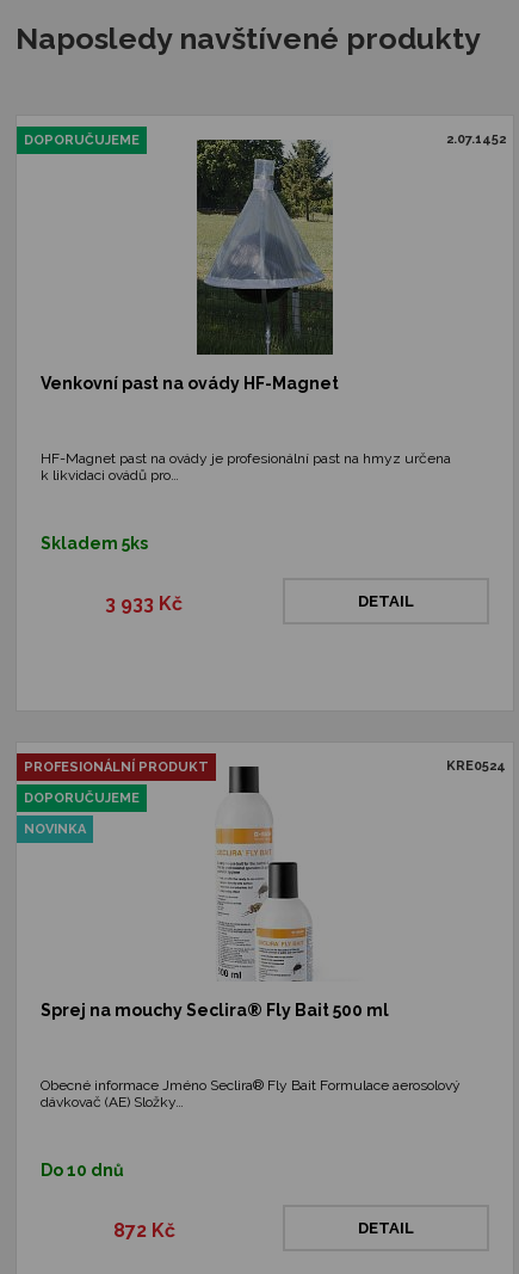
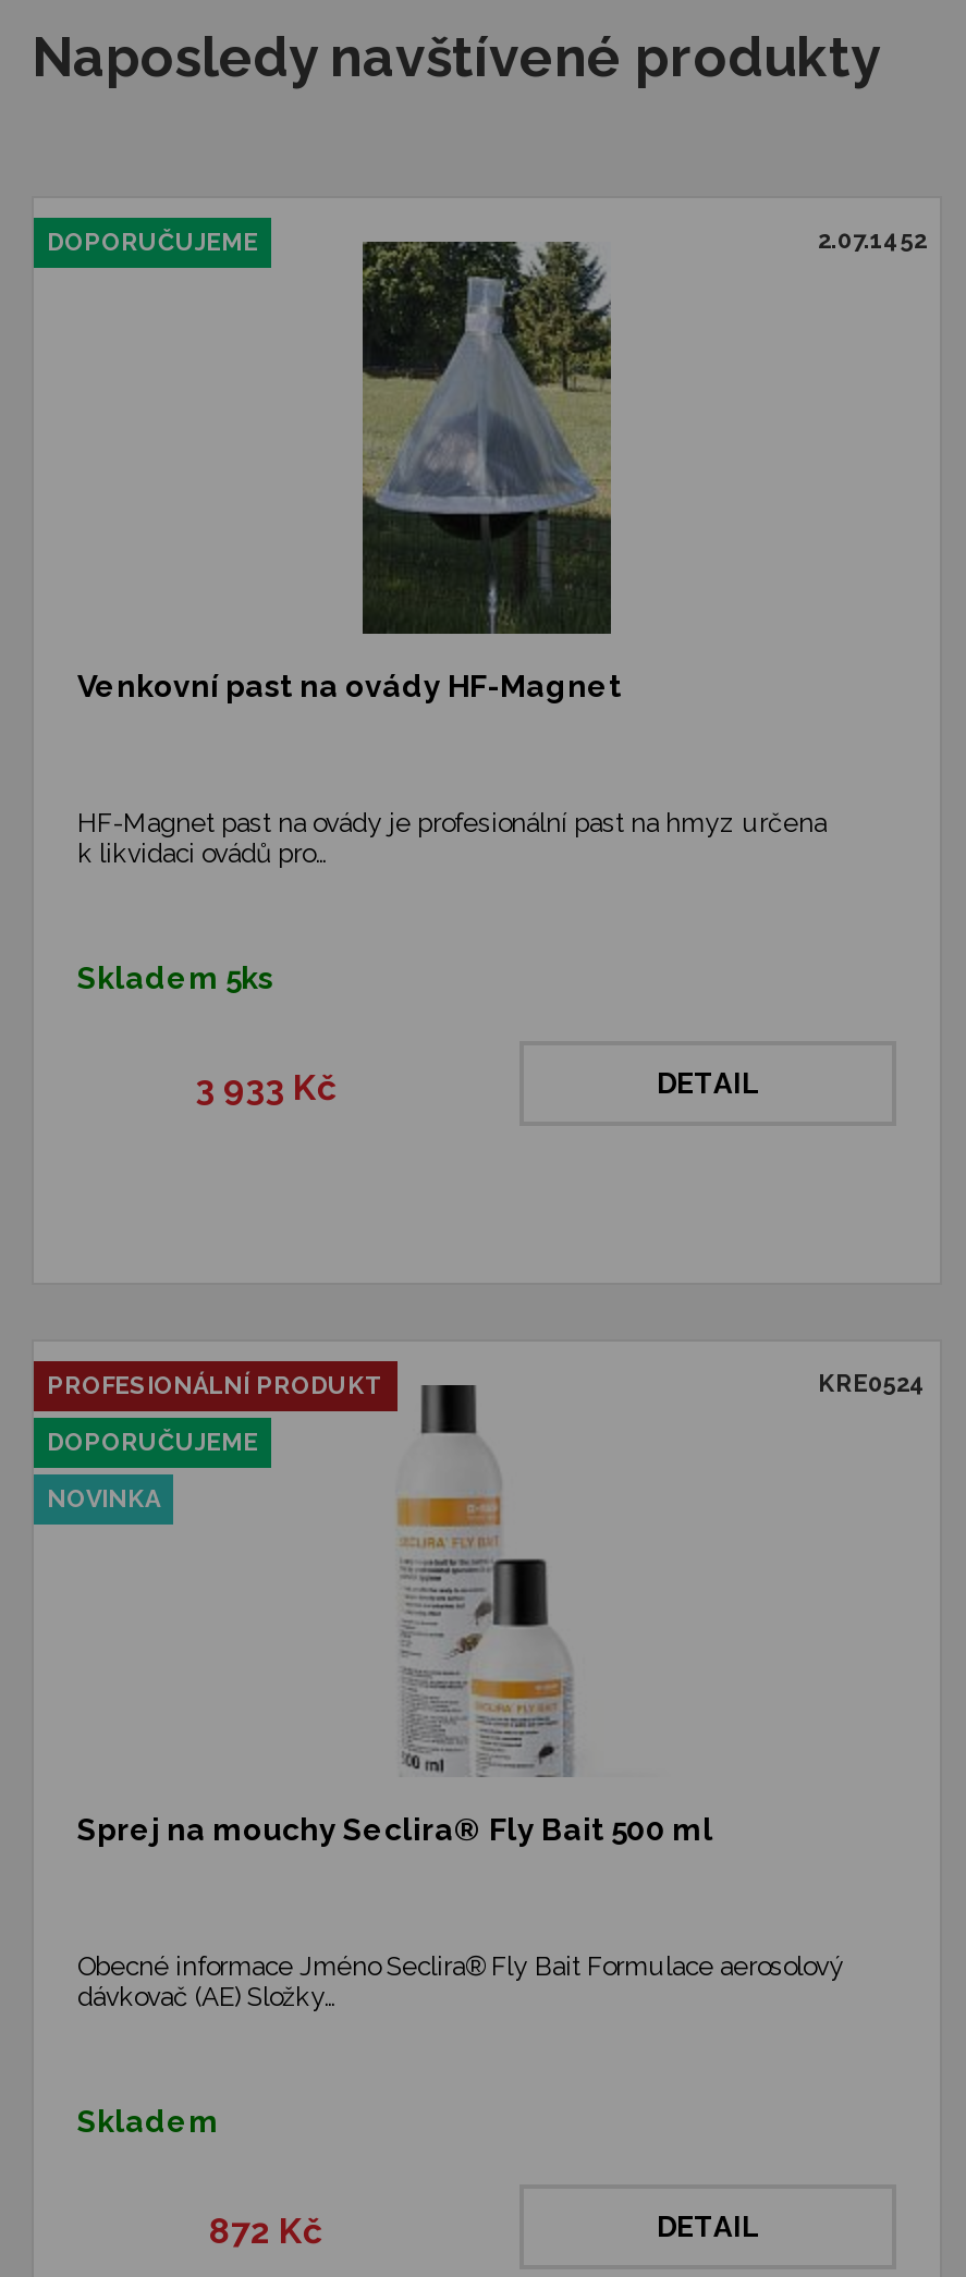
- Do 10 dnů
+ Skladem
